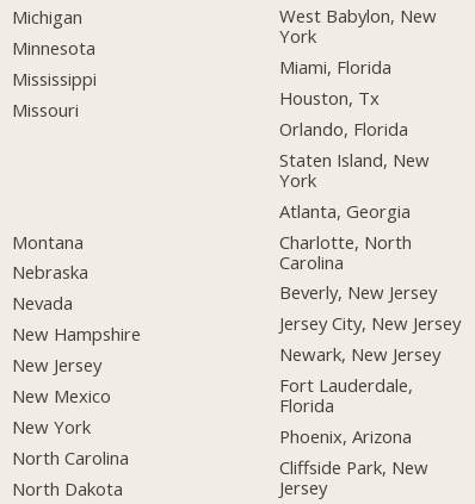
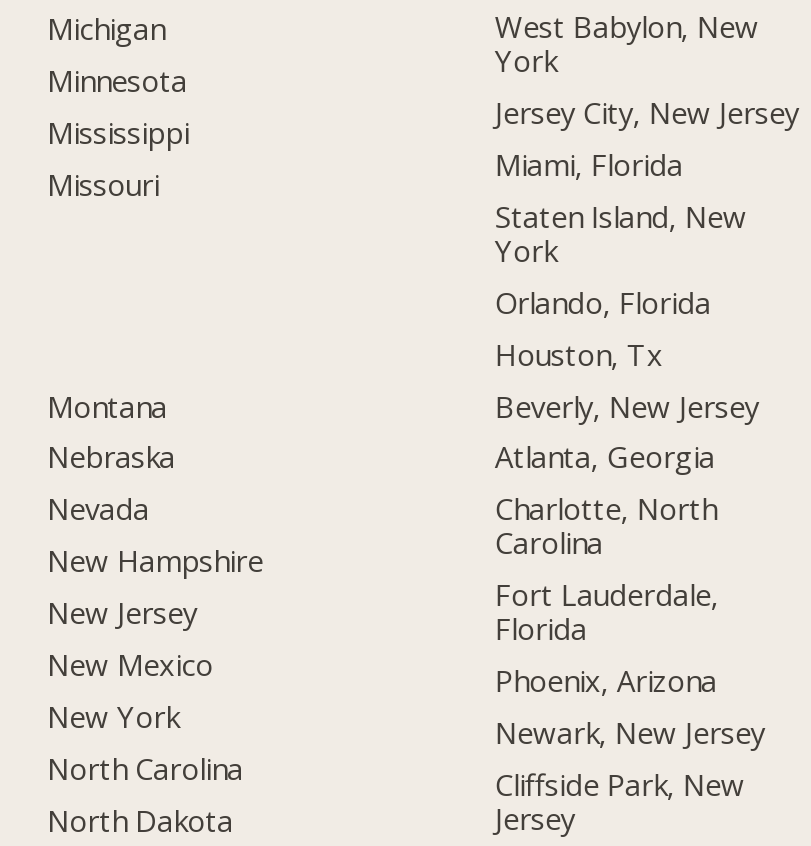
moved down: Miami, Florida

moved down: Houston, Tx | Orlando, Florida

moved up: Staten Island, New | York

moved down: Atlanta, Georgia | Charlotte, North | Carolina

moved up: Beverly, New Jersey

moved up: Jersey City, New Jersey

moved down: Newark, New Jersey

moved up: Fort Lauderdale, | Florida | Phoenix, Arizona
